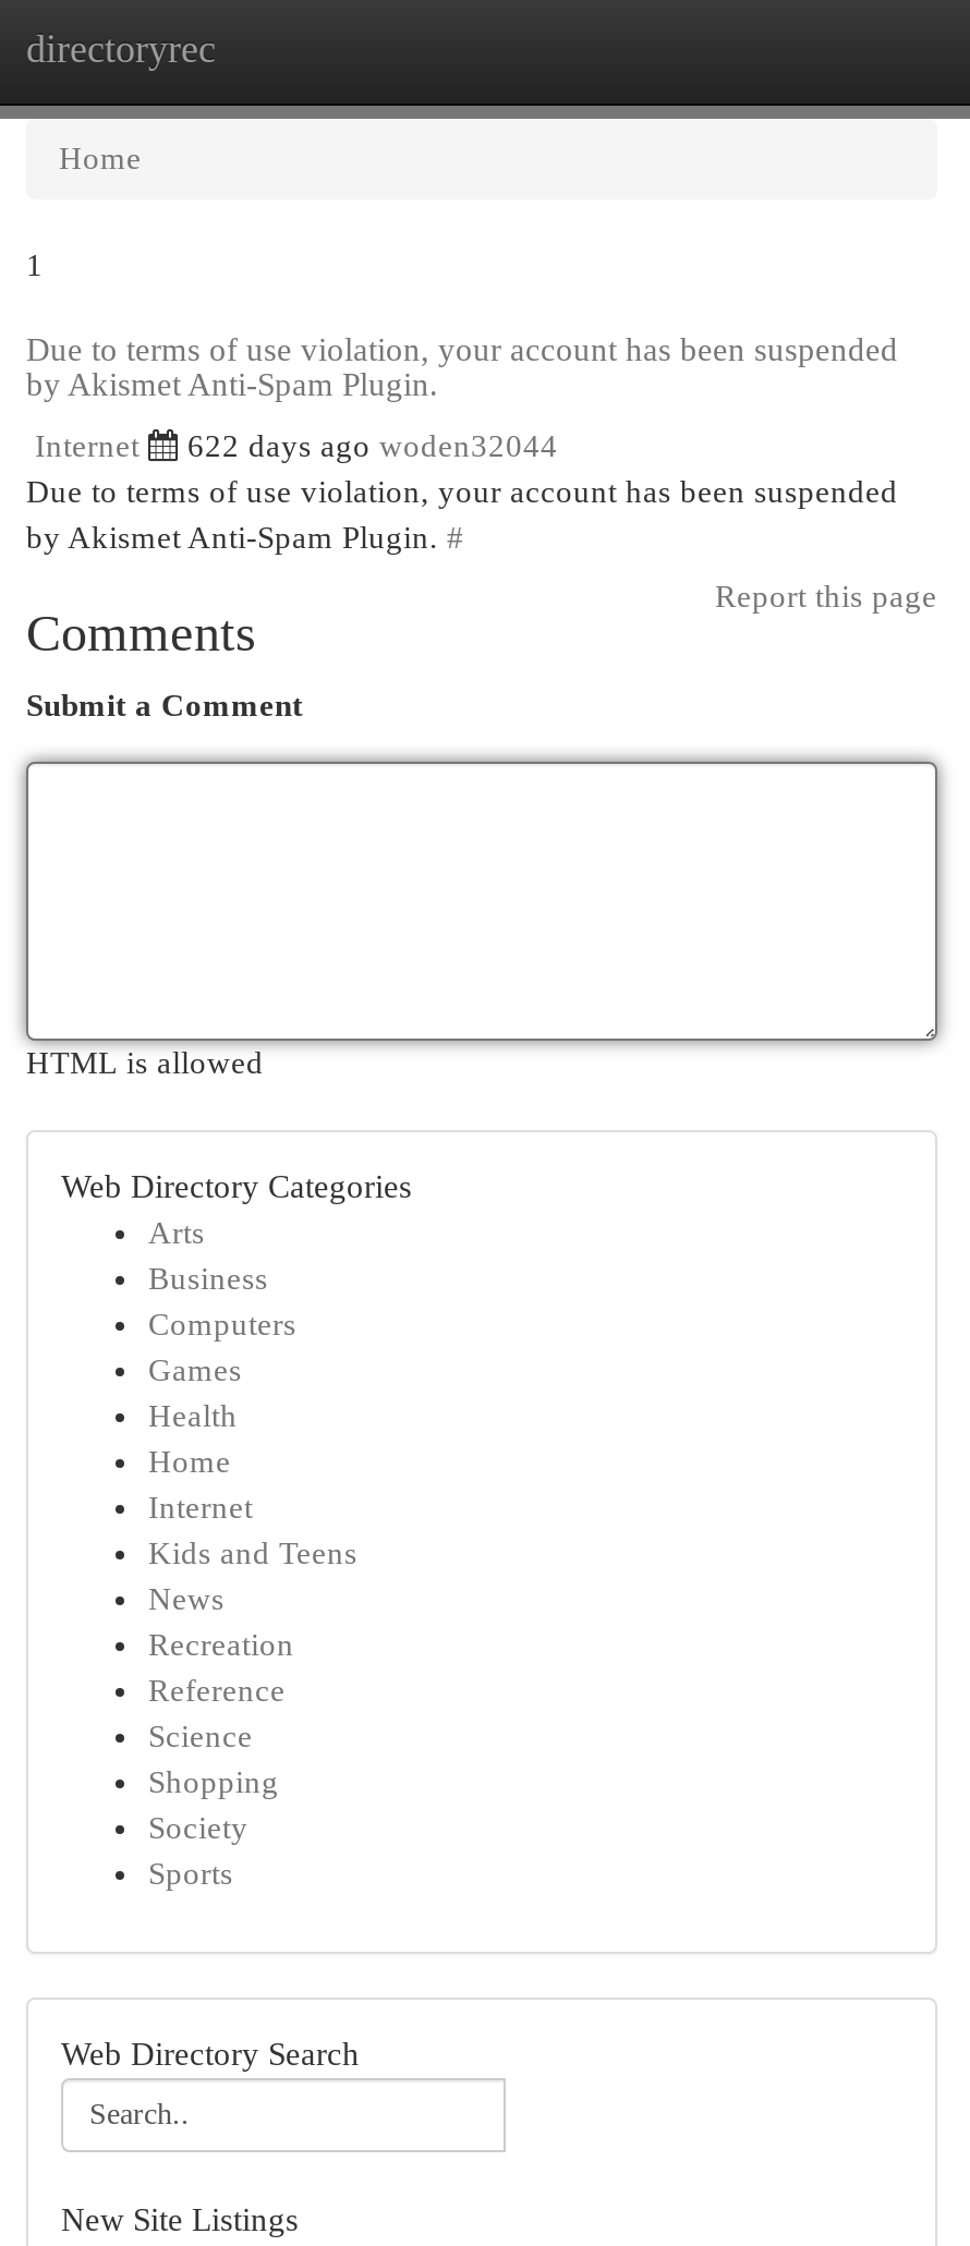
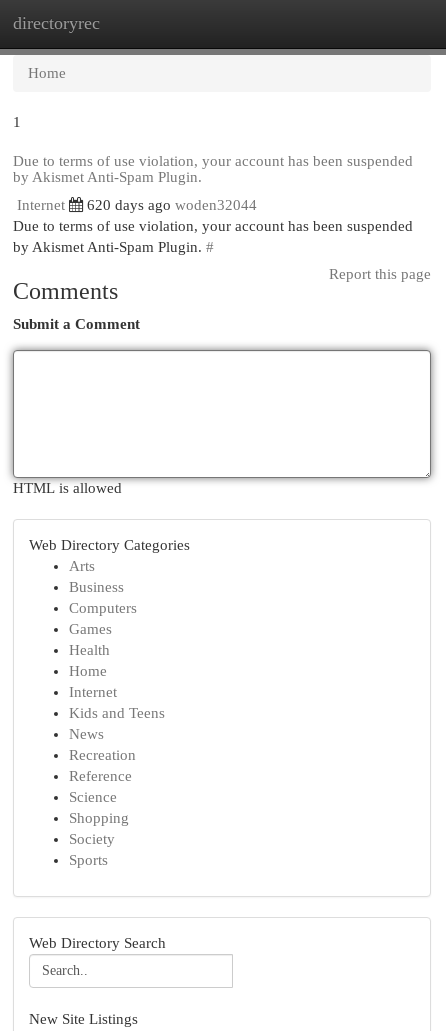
- 622 days ago woden32044
+ 620 days ago woden32044
